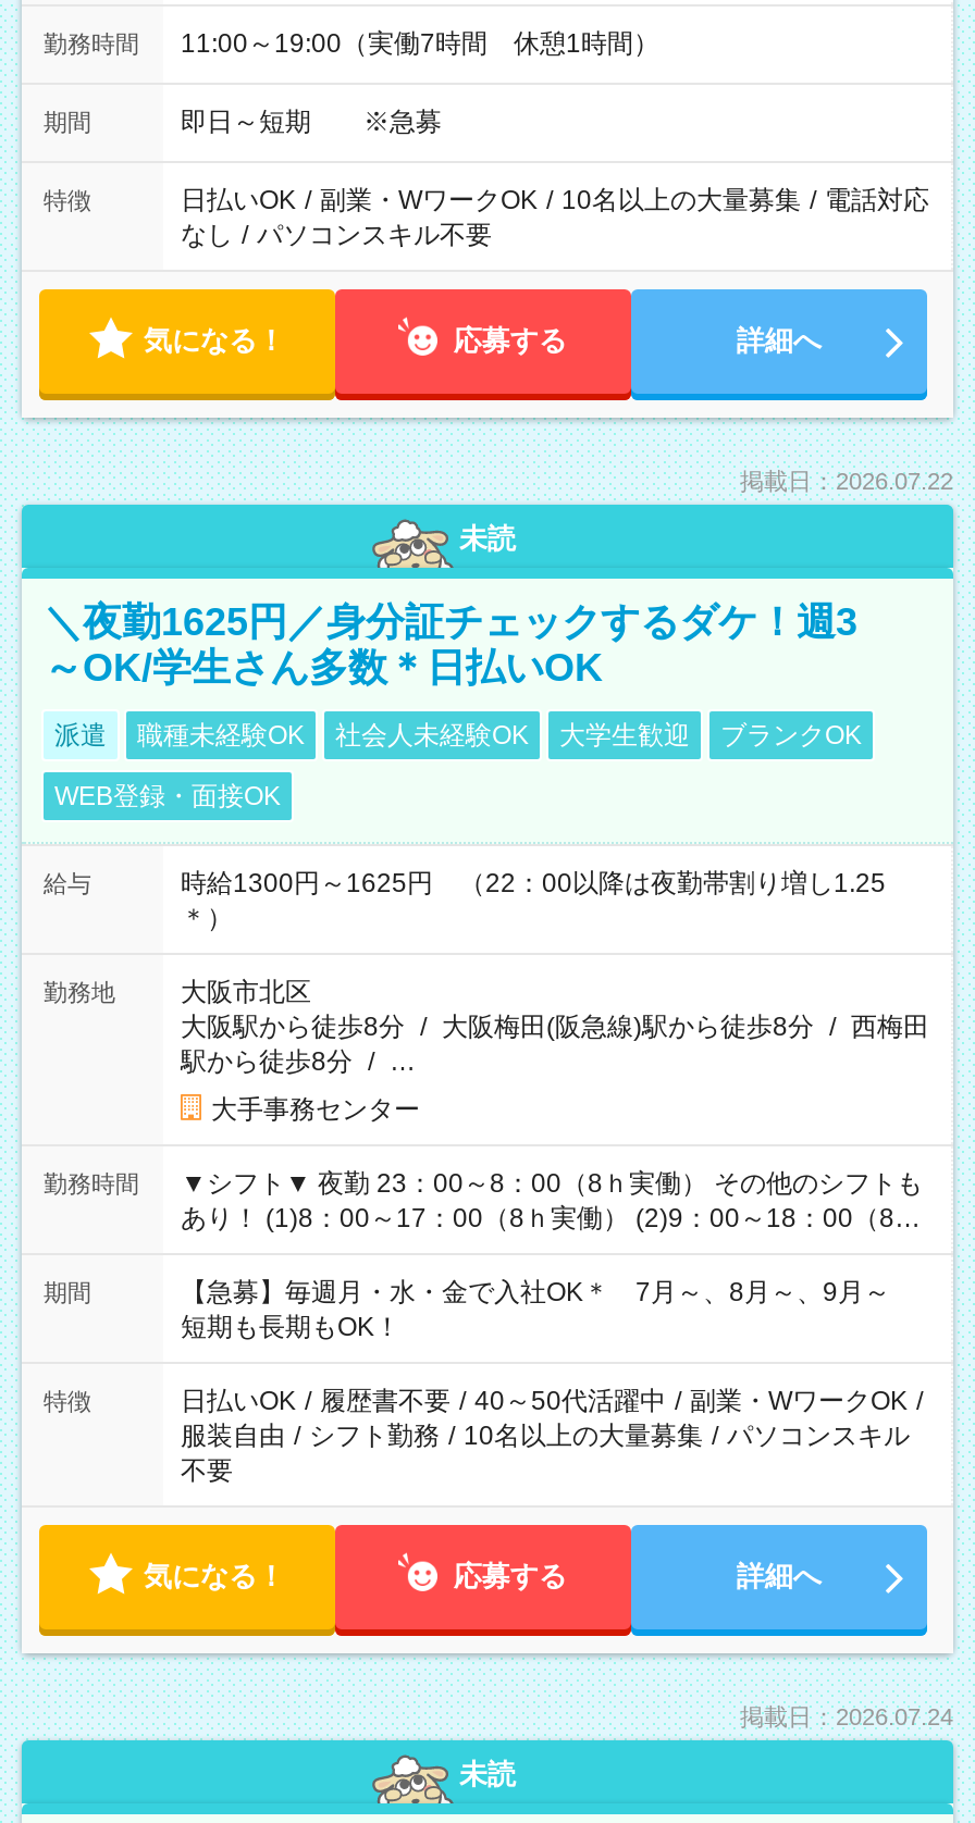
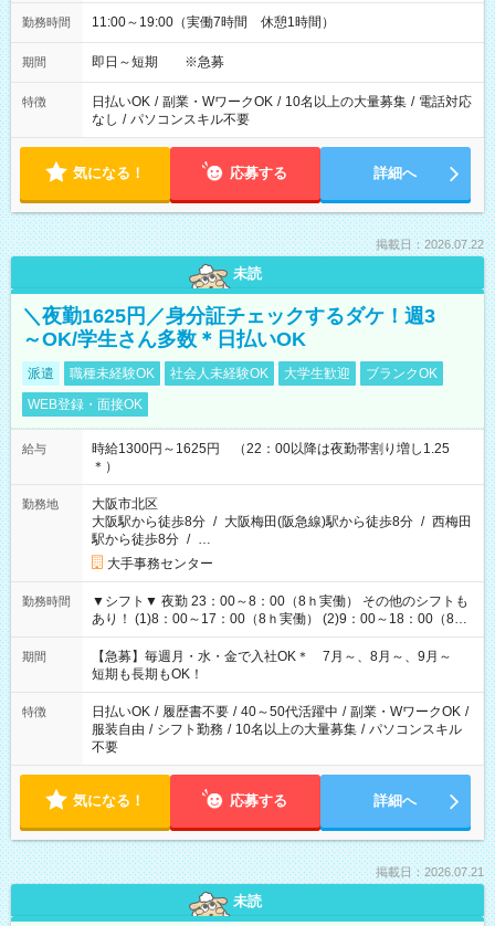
- 掲載日：2026.07.24
+ 掲載日：2026.07.21
